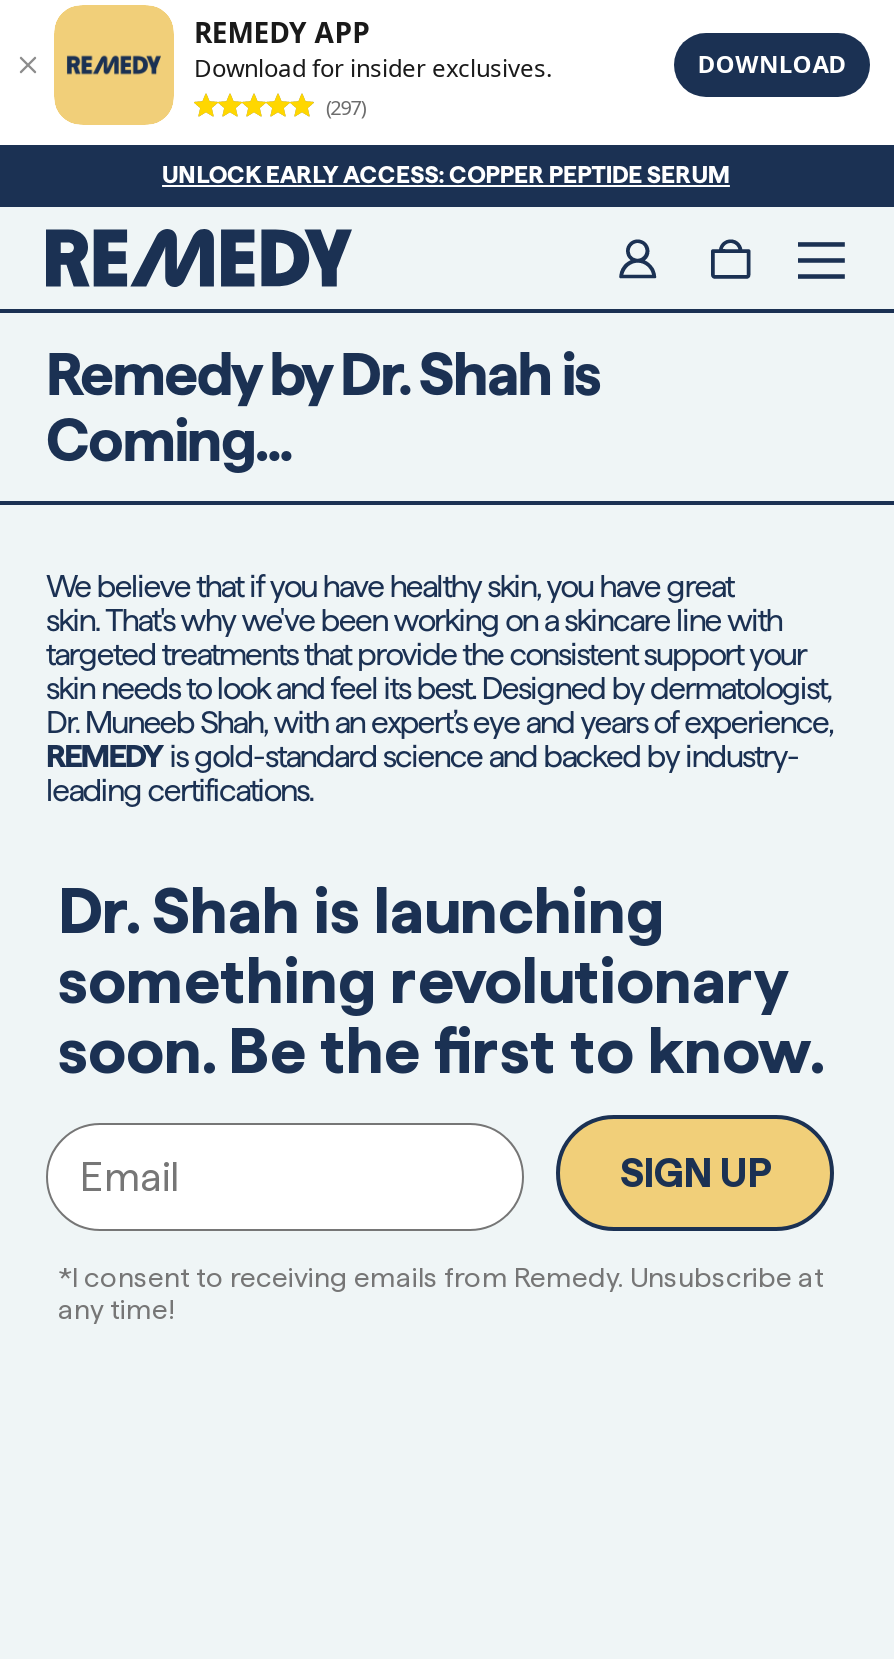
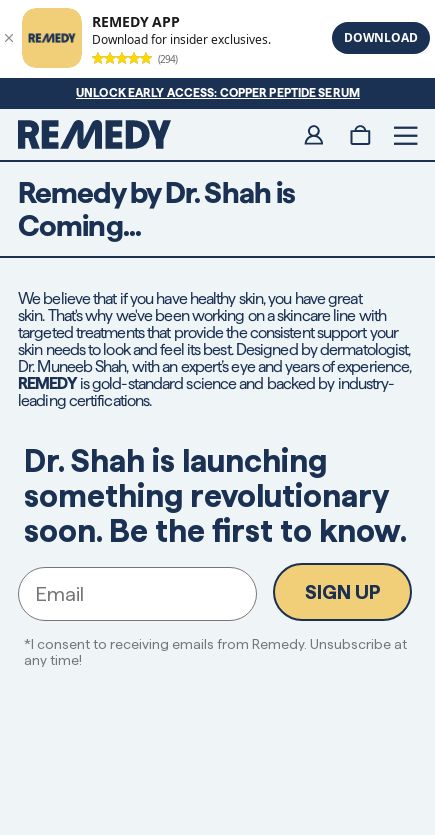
- (297)
+ (294)
